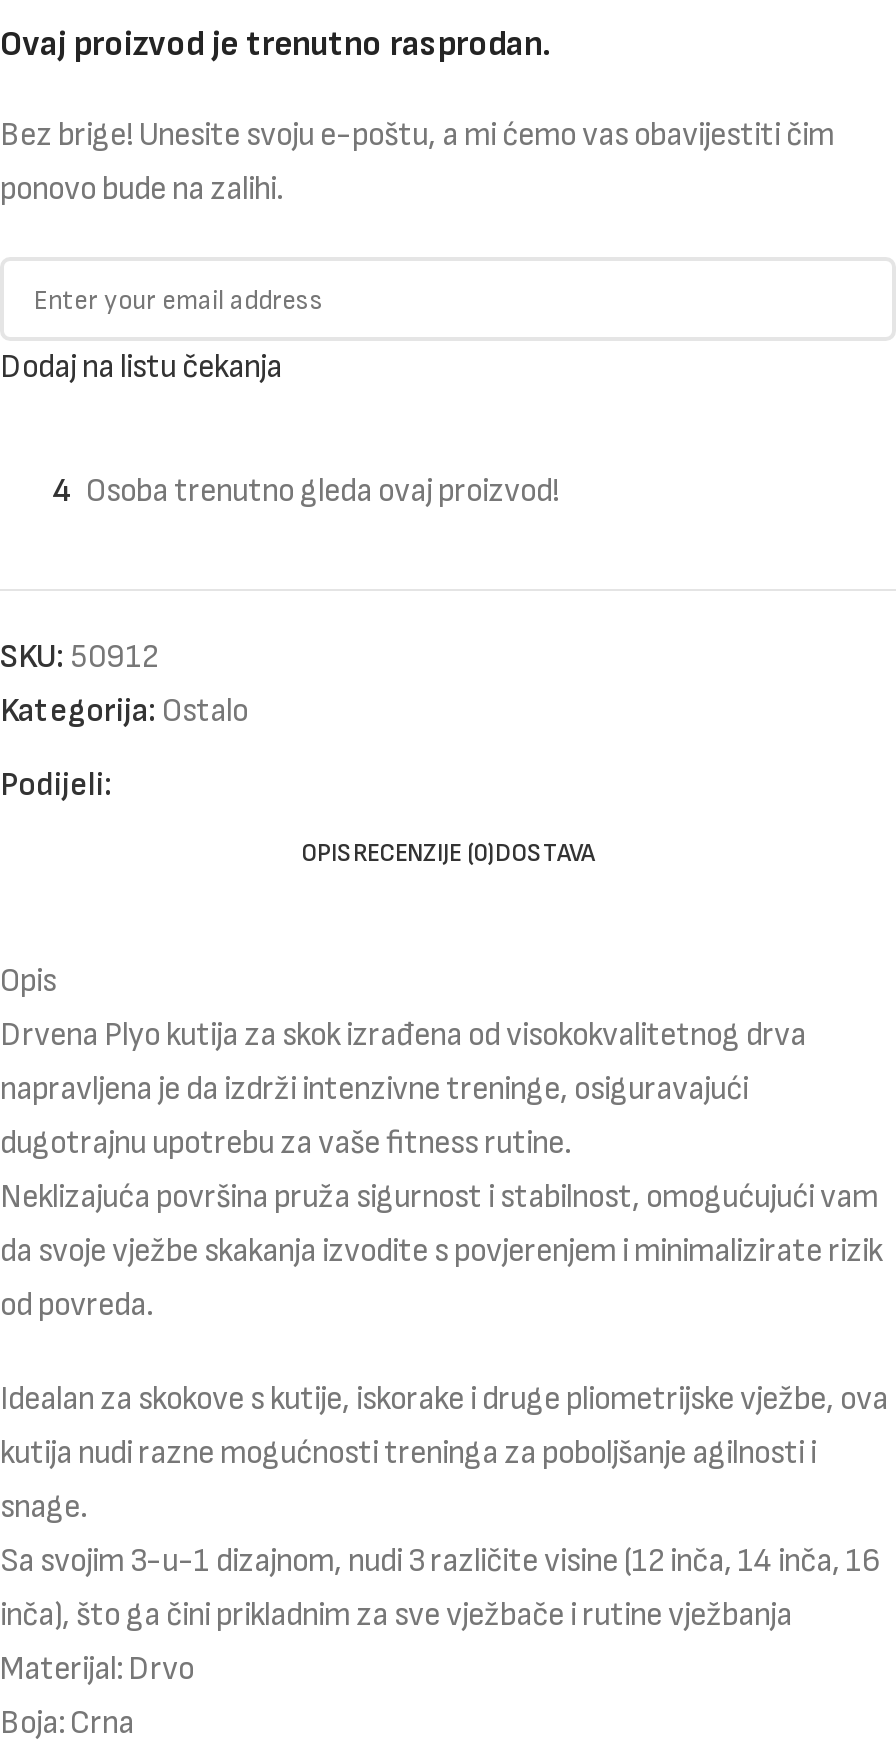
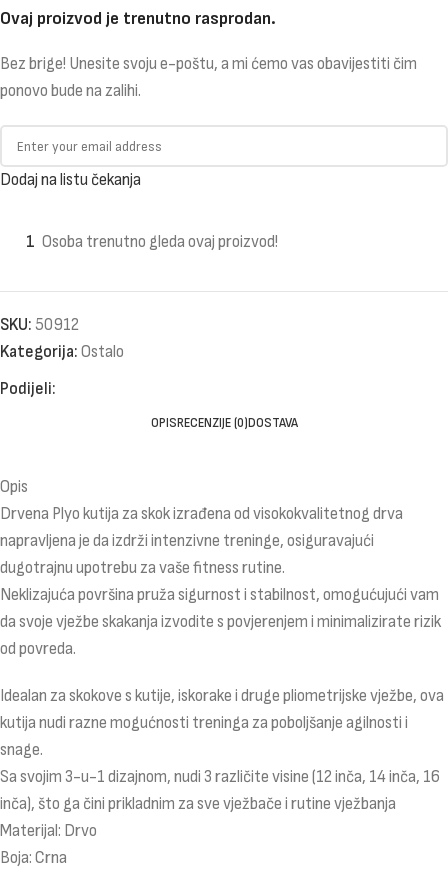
- 4 Osoba trenutno gleda ovaj proizvod!
+ 1 Osoba trenutno gleda ovaj proizvod!
